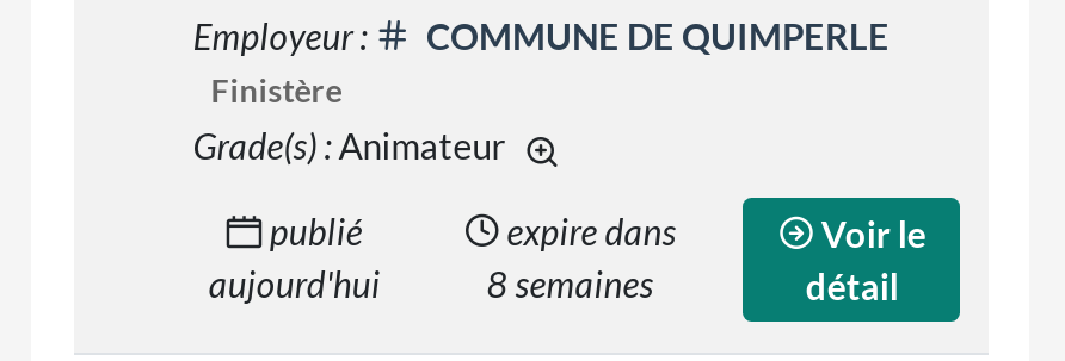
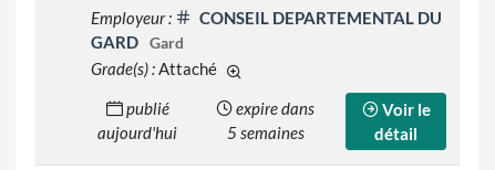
- COMMUNE DE QUIMPERLE
- Finistère
- Grade(s) : Animateur
+ CONSEIL DEPARTEMENTAL DU
+ GARD Gard
+ Grade(s) : Attaché

- 8 semaines
+ 5 semaines
